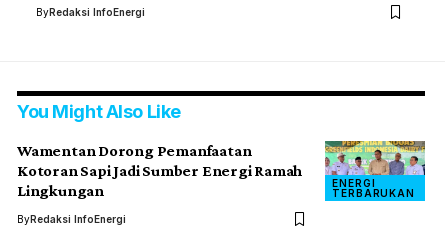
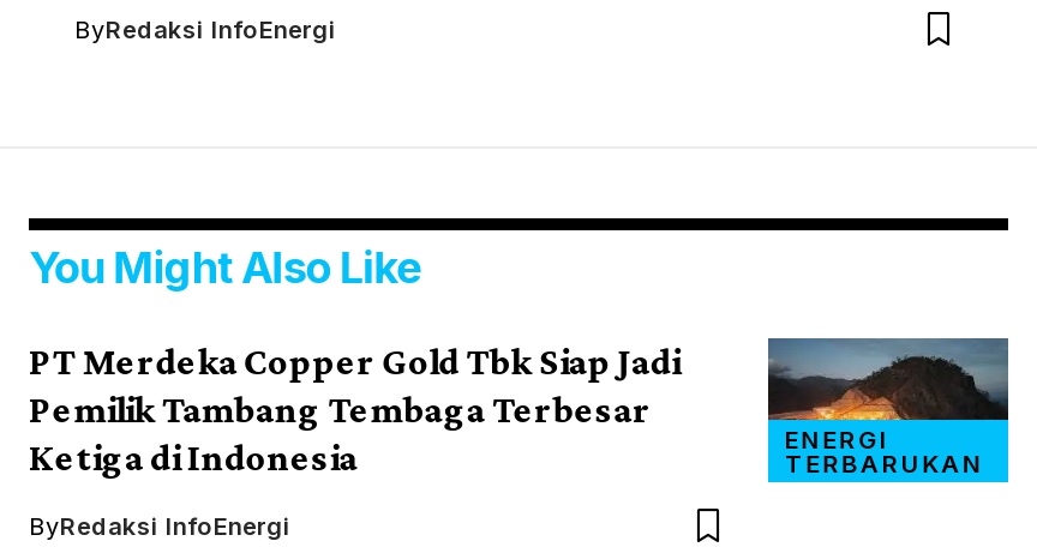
- [image]
- Wamentan Dorong Pemanfaatan
- Kotoran Sapi Jadi Sumber Energi Ramah
- Lingkungan
+ [image]
+ PT Merdeka Copper Gold Tbk Siap Jadi
+ Pemilik Tambang Tembaga Terbesar
+ Ketiga di Indonesia
